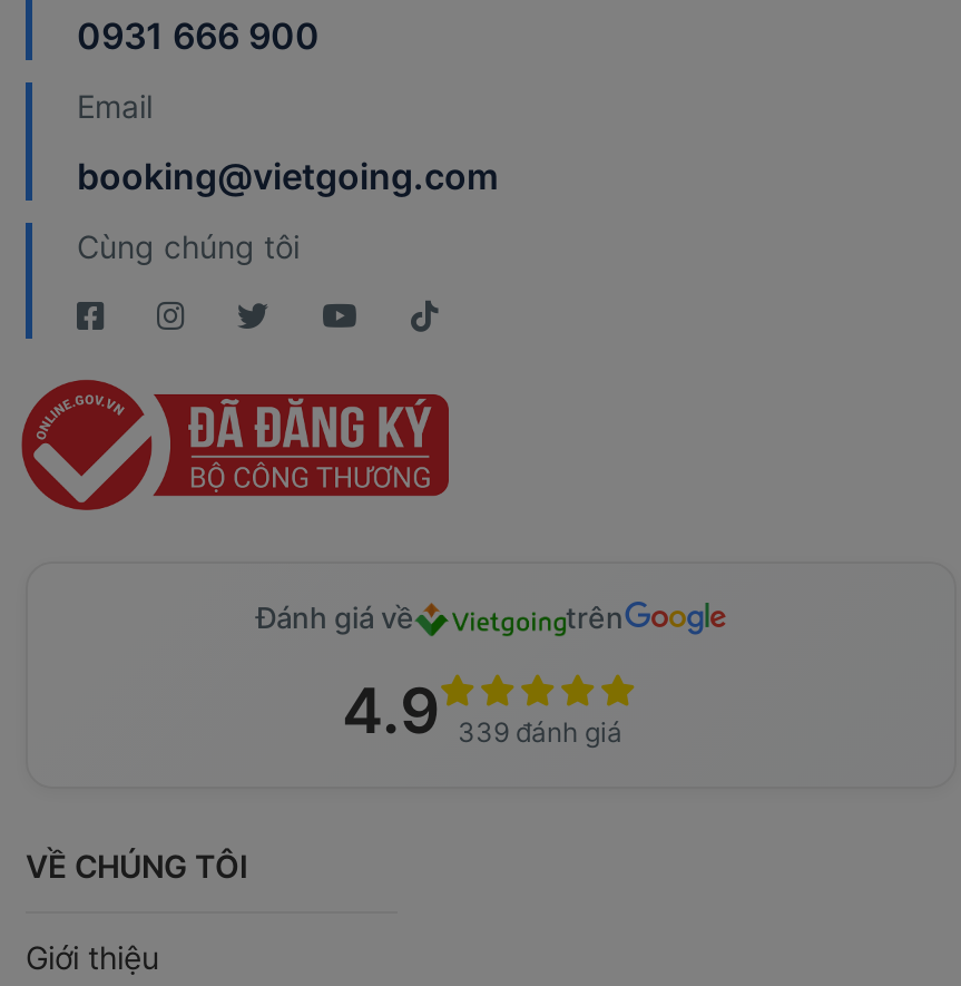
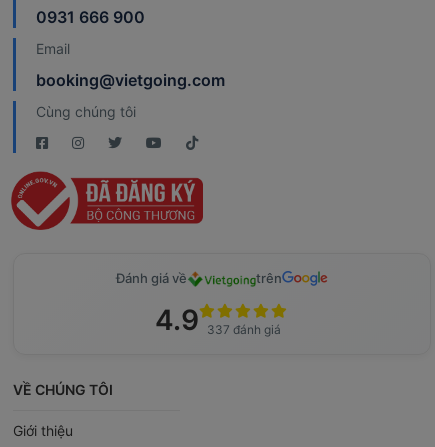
- 4.9 339 đánh giá
+ 4.9 337 đánh giá
